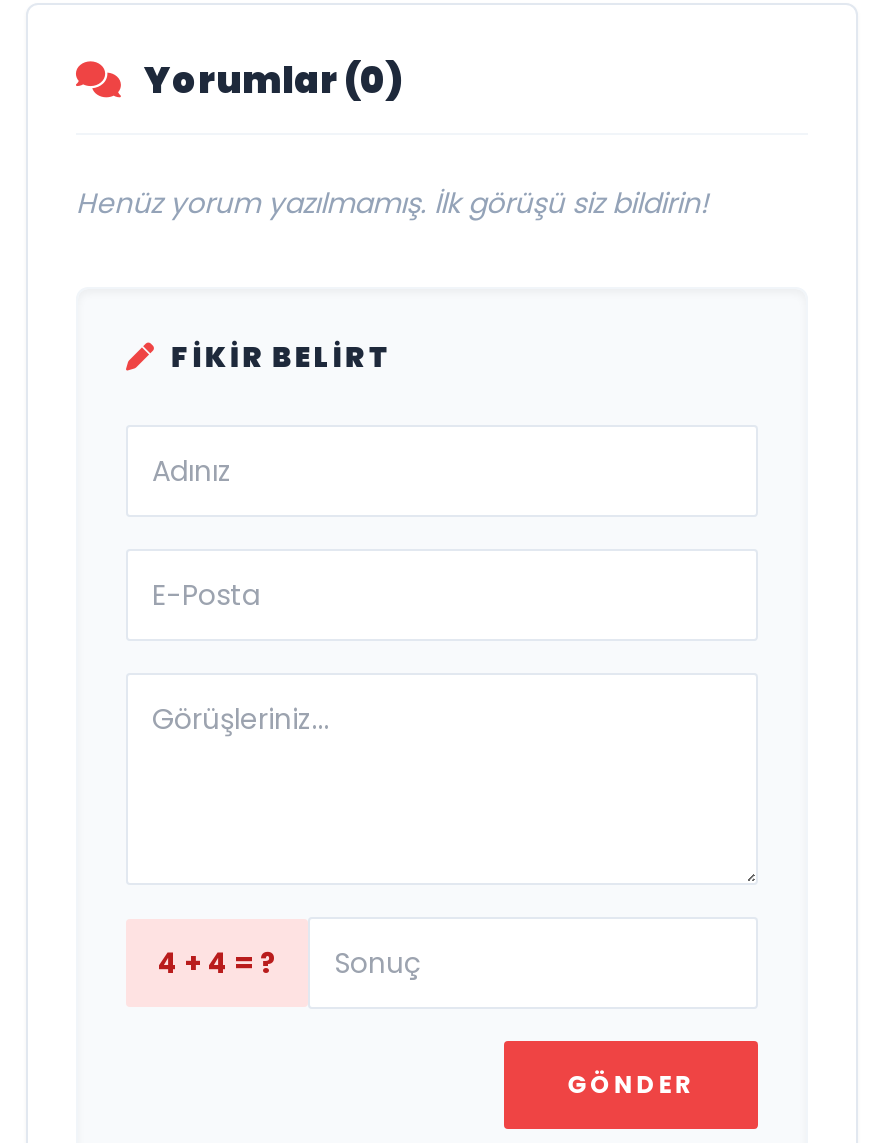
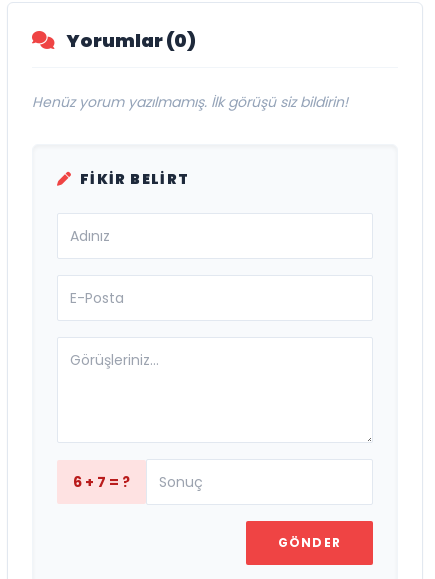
- 4 + 4 = ?
+ 6 + 7 = ?
